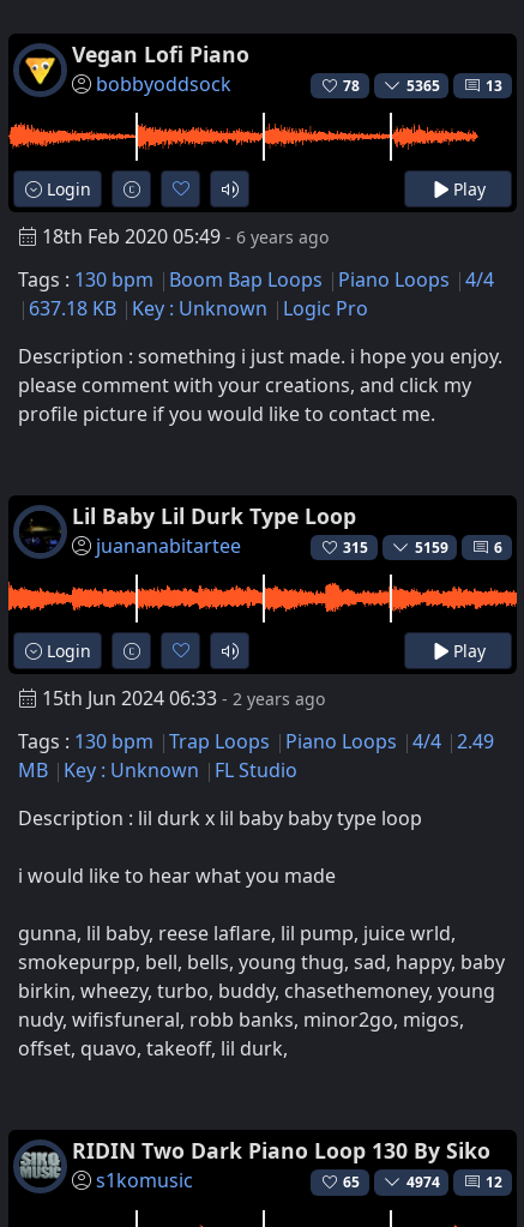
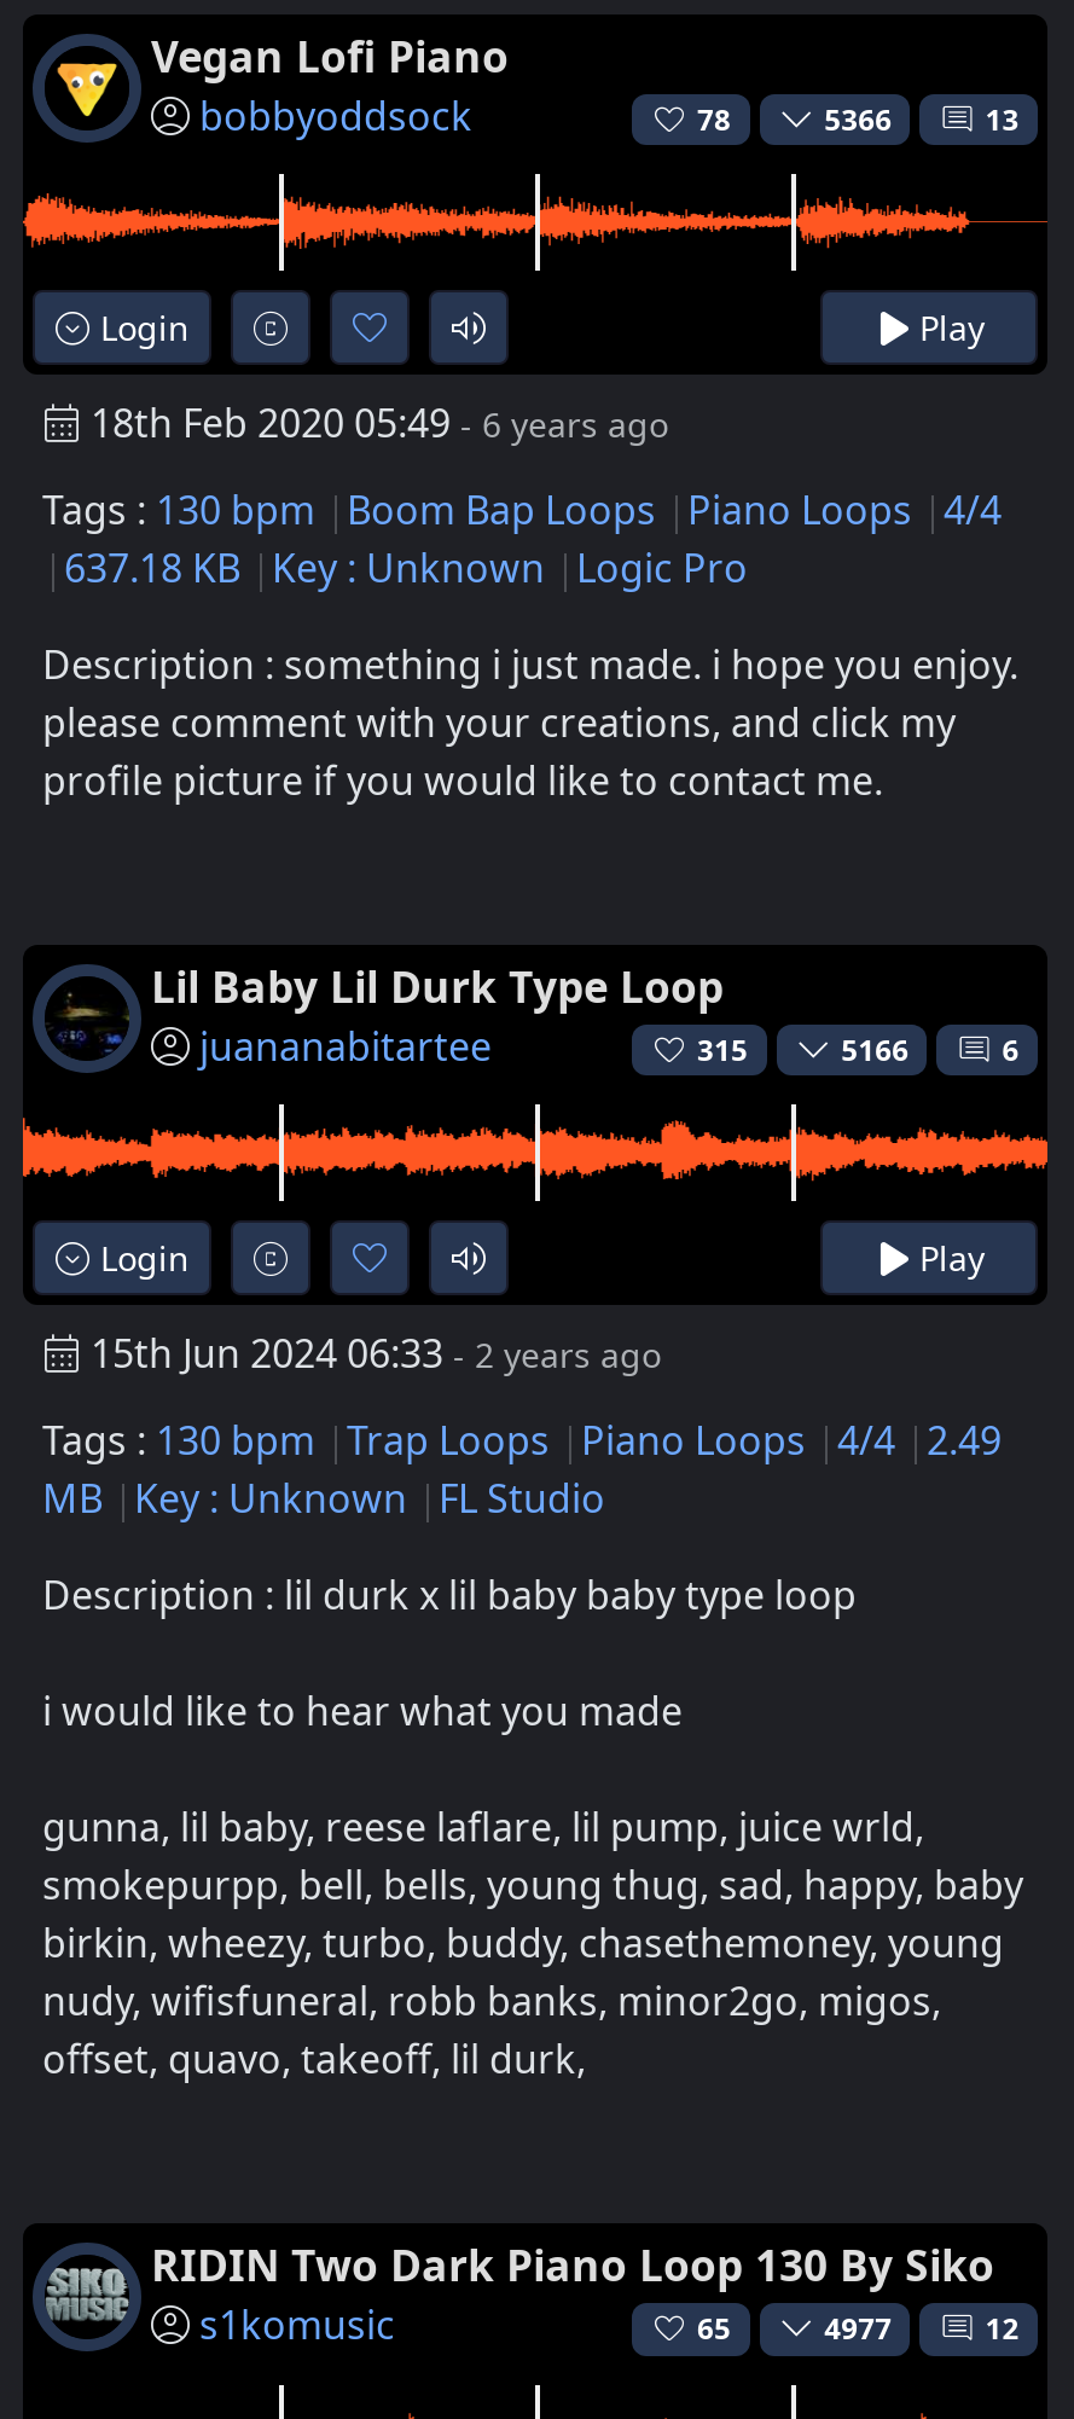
- 5365
+ 5366

- 5159
+ 5166

- 4974
+ 4977
